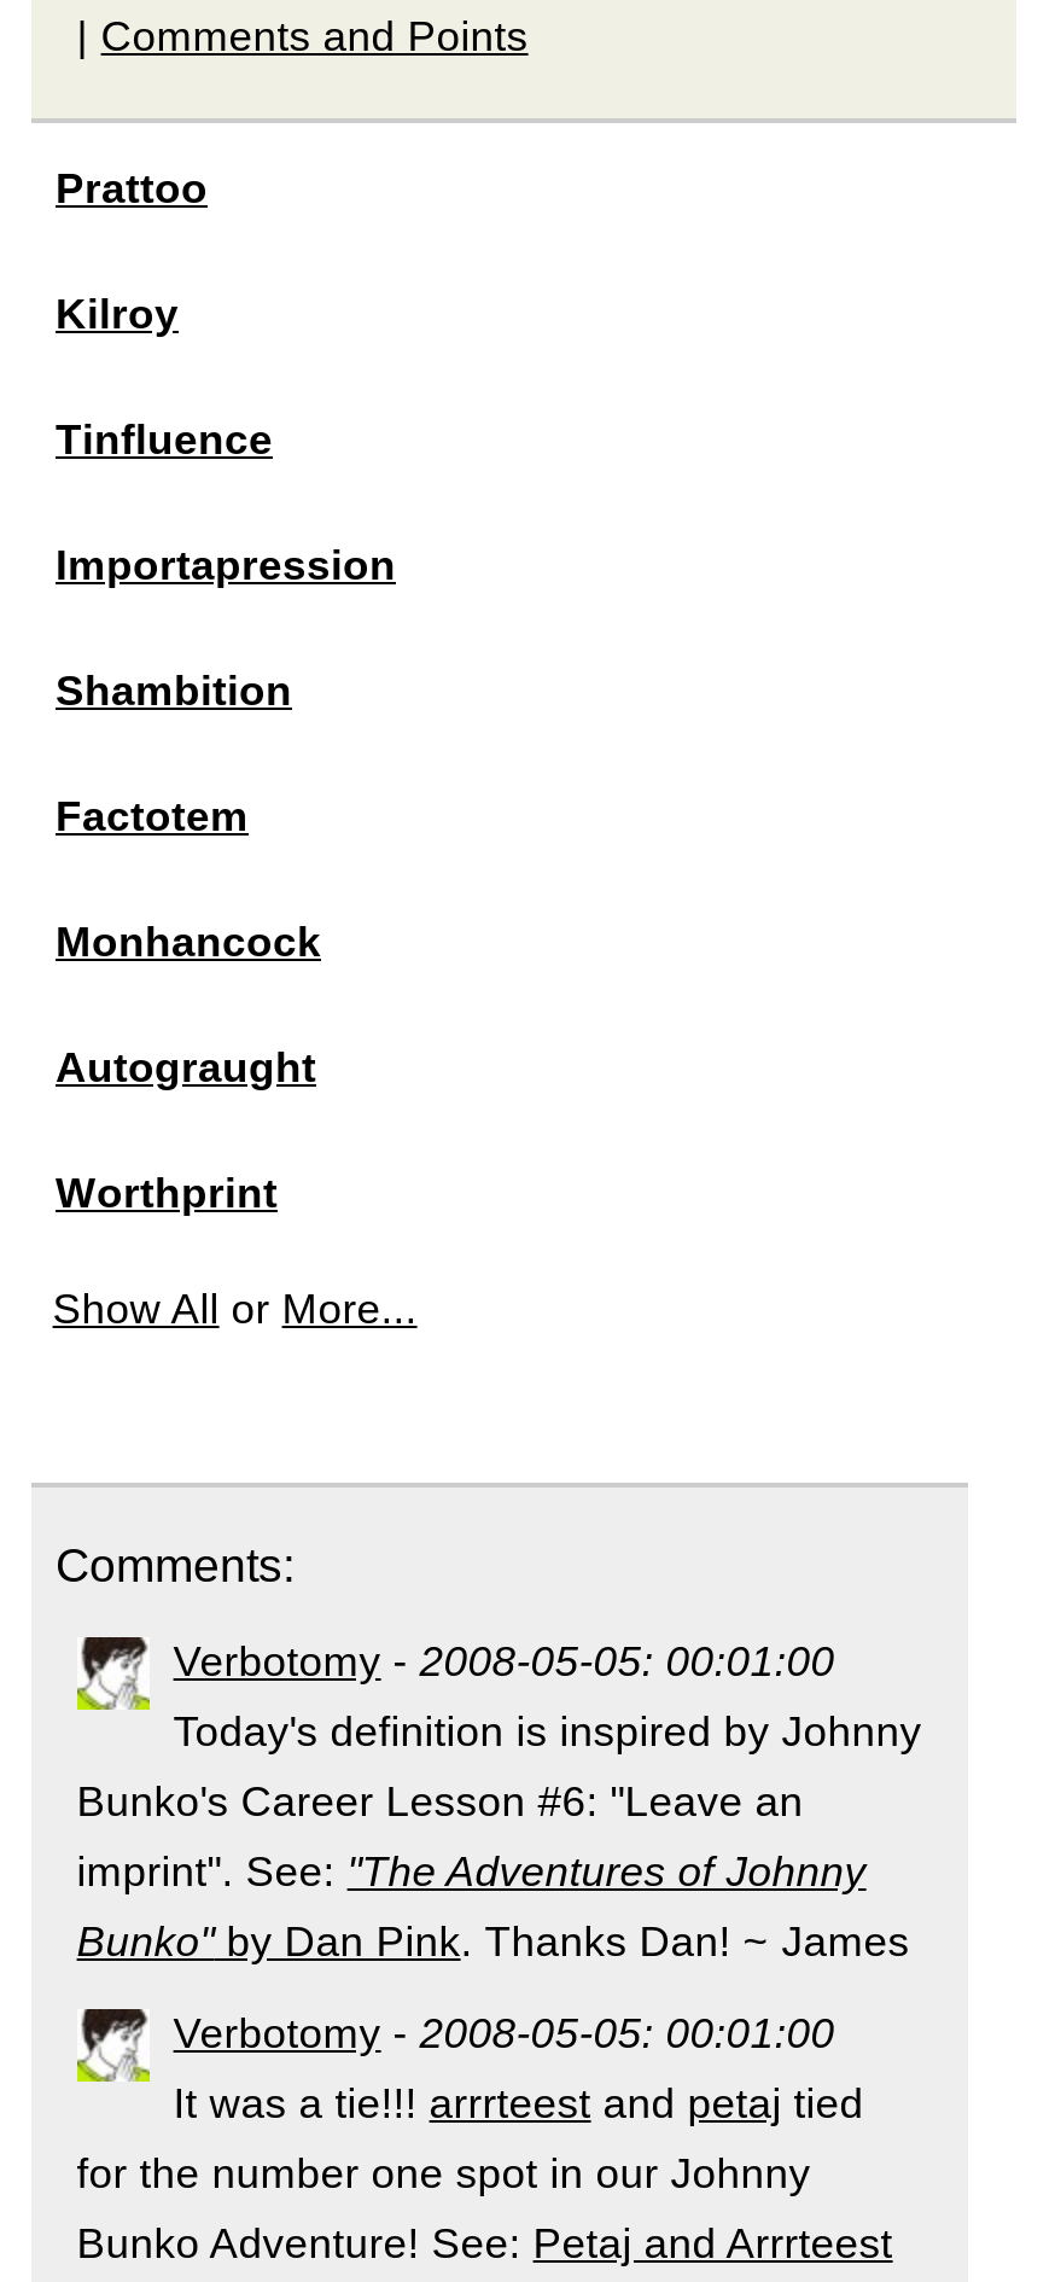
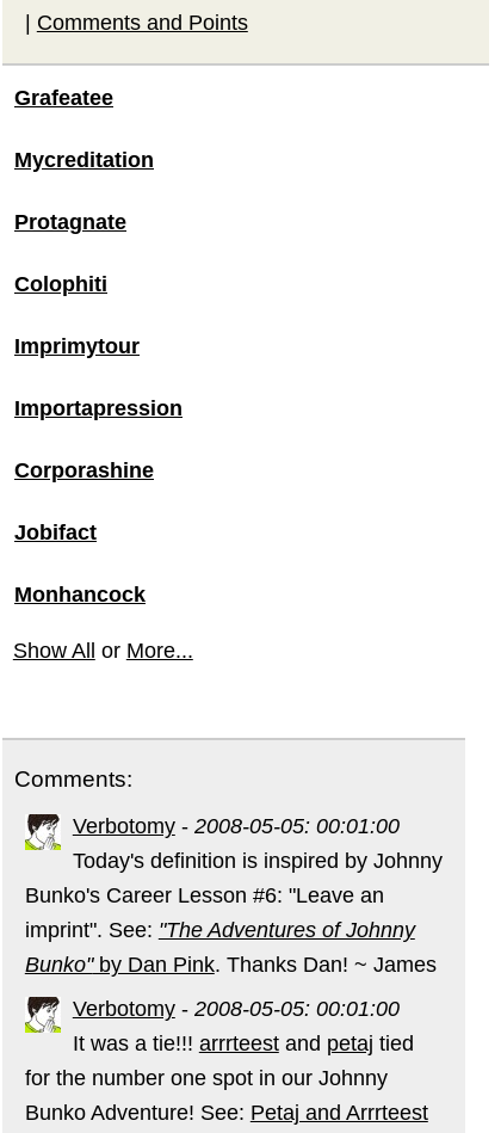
- Prattoo
- Kilroy
- Tinfluence
+ Grafeatee
+ Mycreditation
+ Protagnate
+ Colophiti
+ Imprimytour

moved down: Importapression

- Shambition
+ Corporashine

- Factotem
+ Jobifact

moved down: Monhancock

- Autograught
- Worthprint
